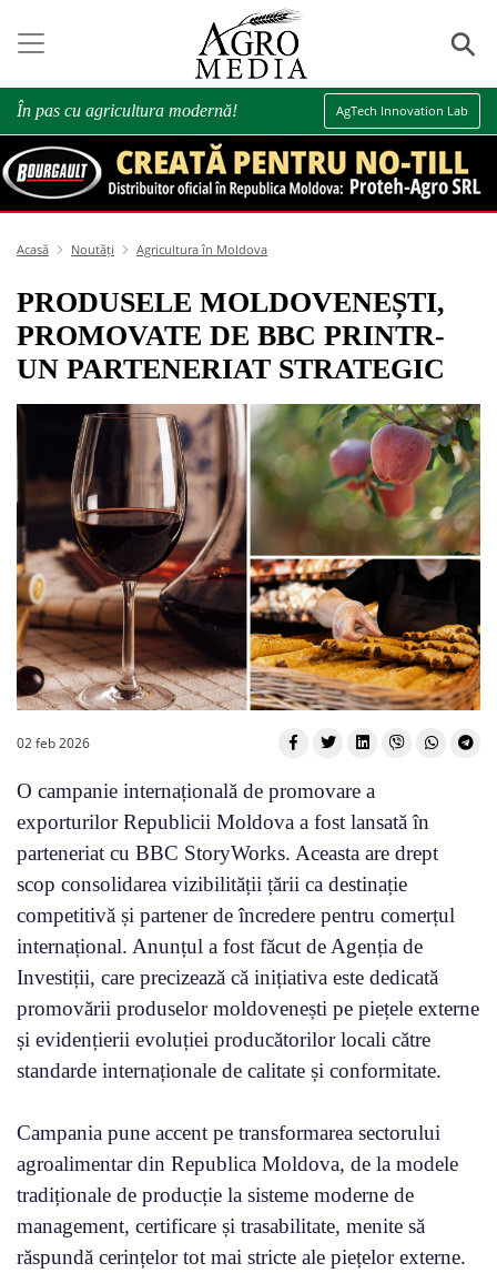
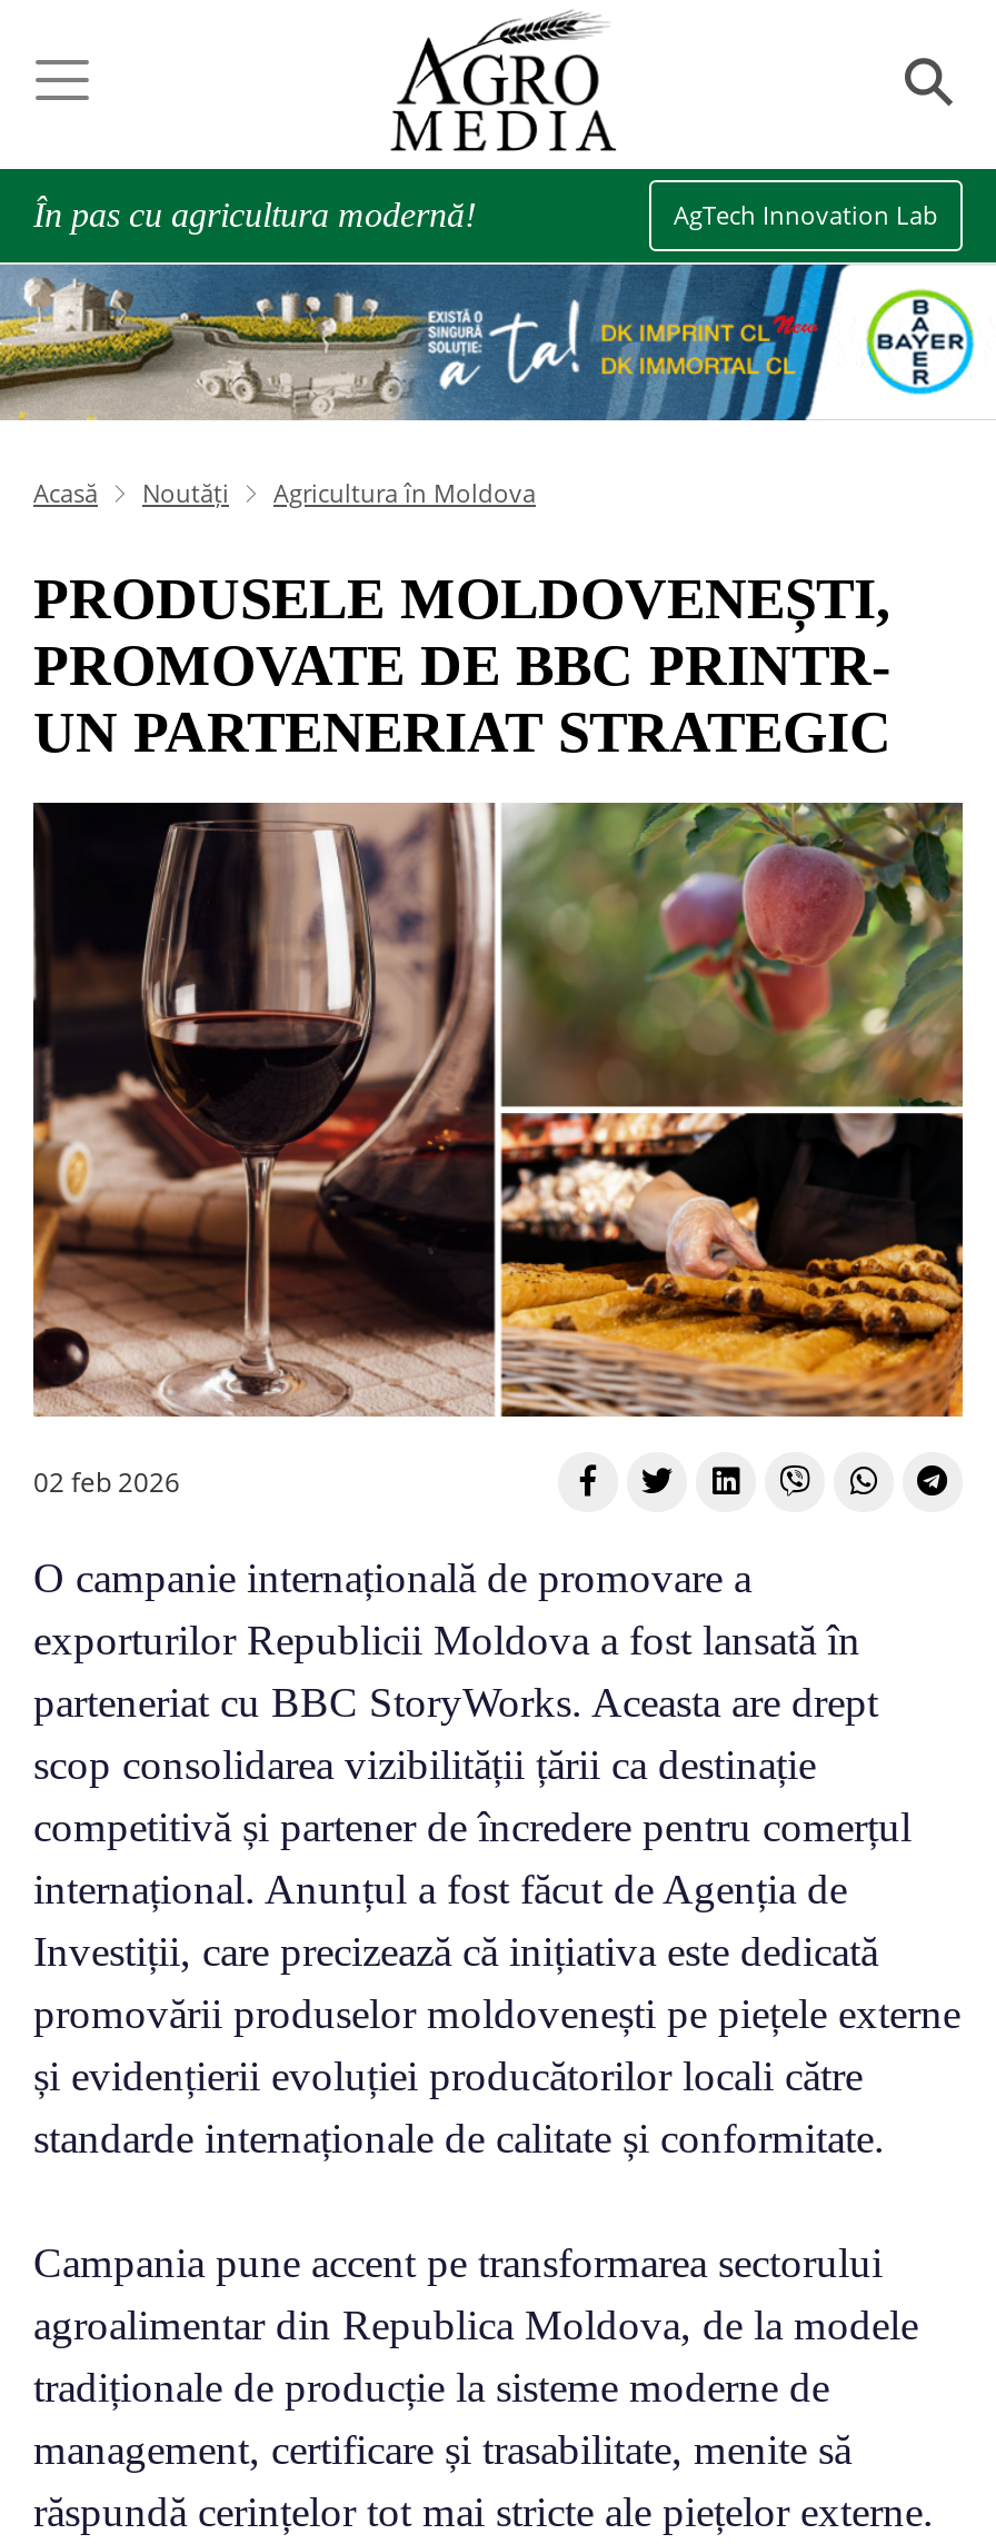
- [image]
+ [image]
